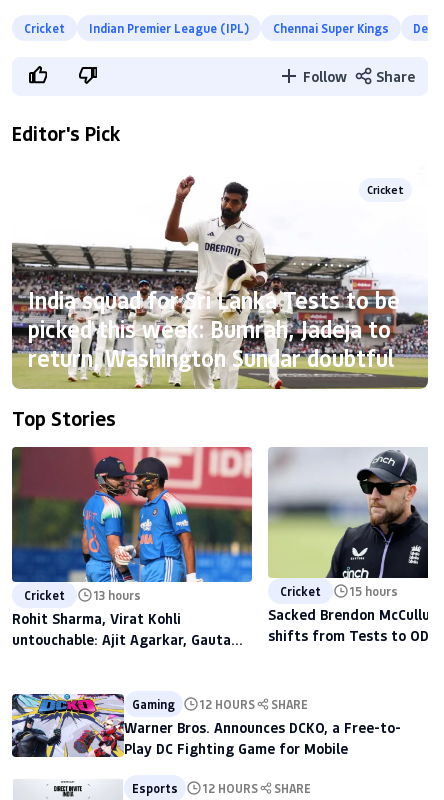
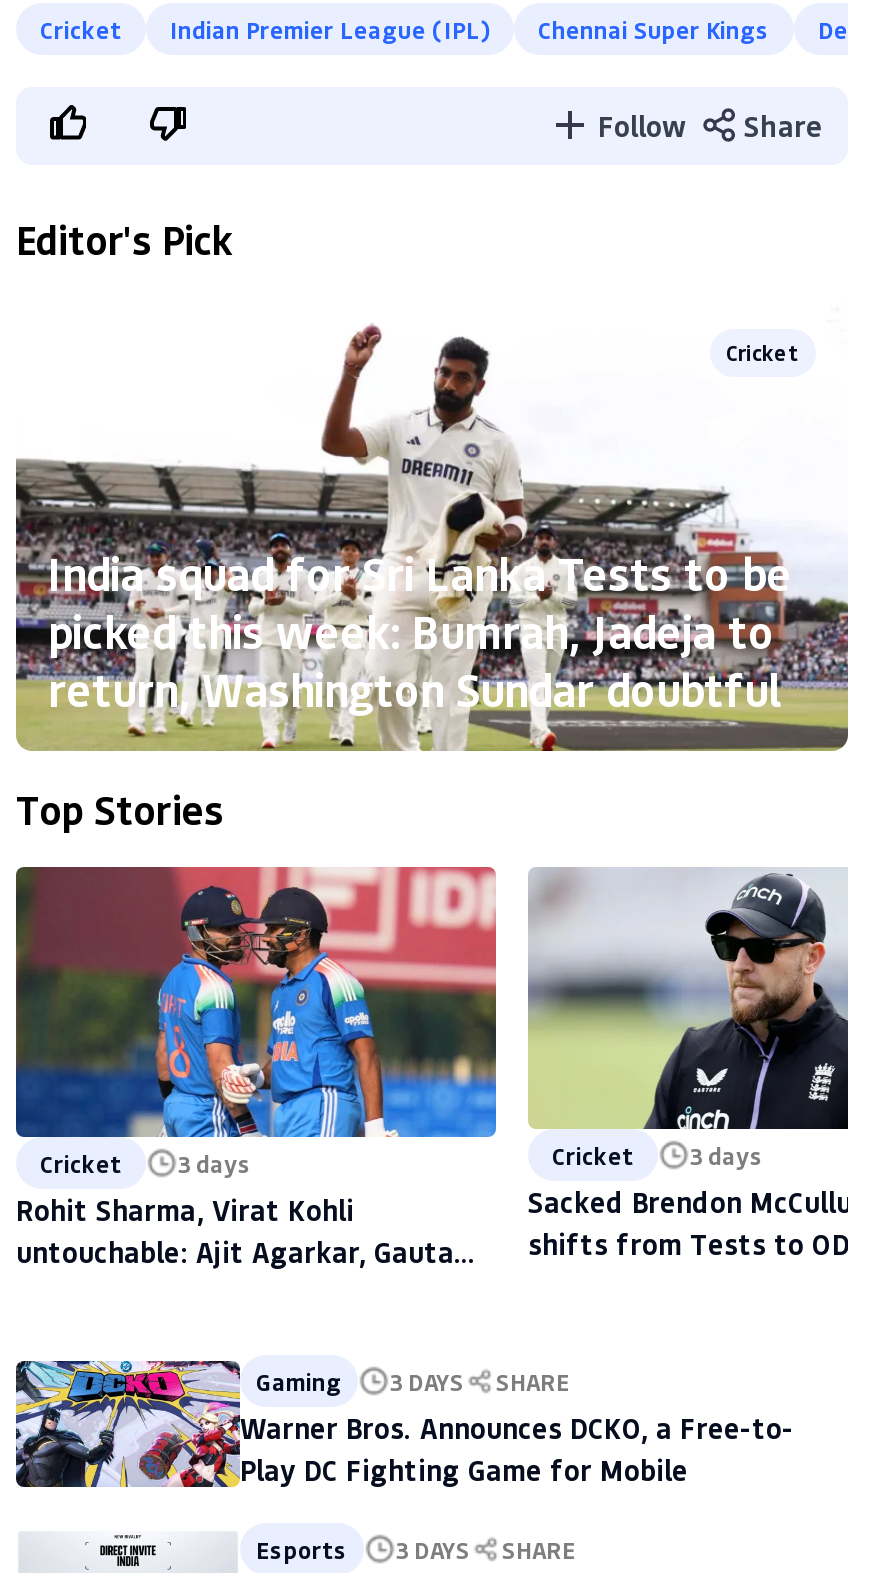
- Cricket 13 hours
+ Cricket 3 days

- Cricket 15 hours
+ Cricket 3 days

- Gaming 12 HOURS SHARE
+ Gaming 3 DAYS SHARE

- Esports 12 HOURS SHARE
+ Esports 3 DAYS SHARE
